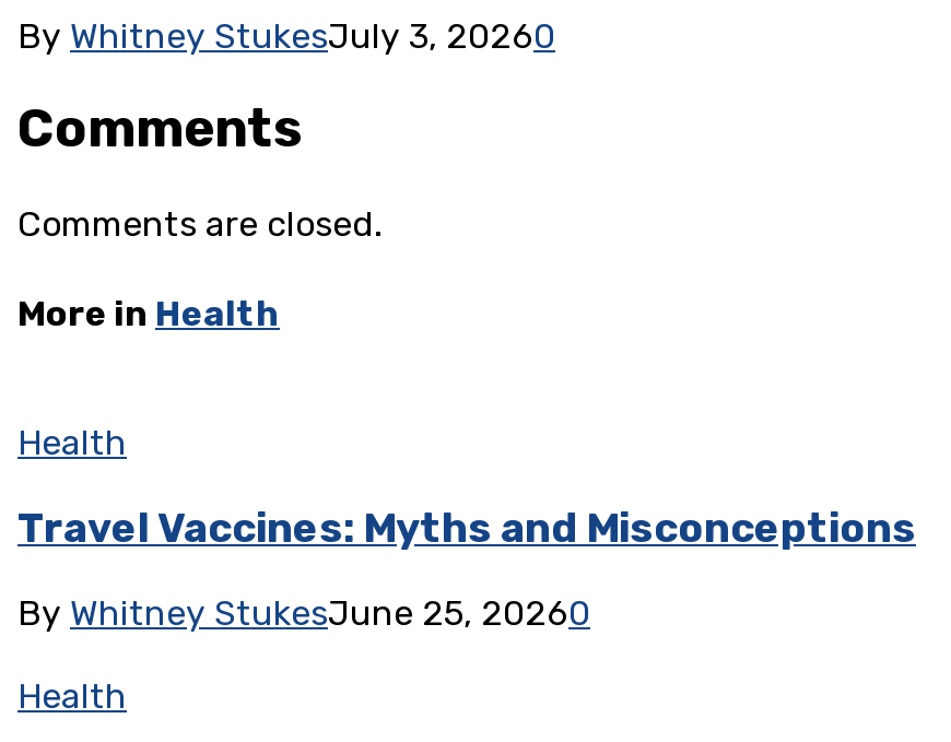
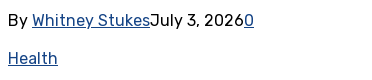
- Comments
- Comments are closed.
- More in Health
- Health
- Travel Vaccines: Myths and Misconceptions
- By Whitney StukesJune 25, 20260
